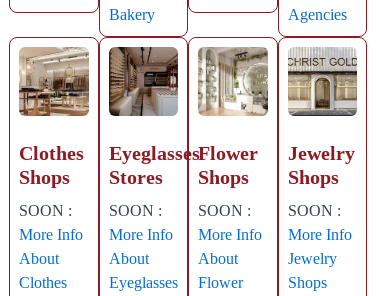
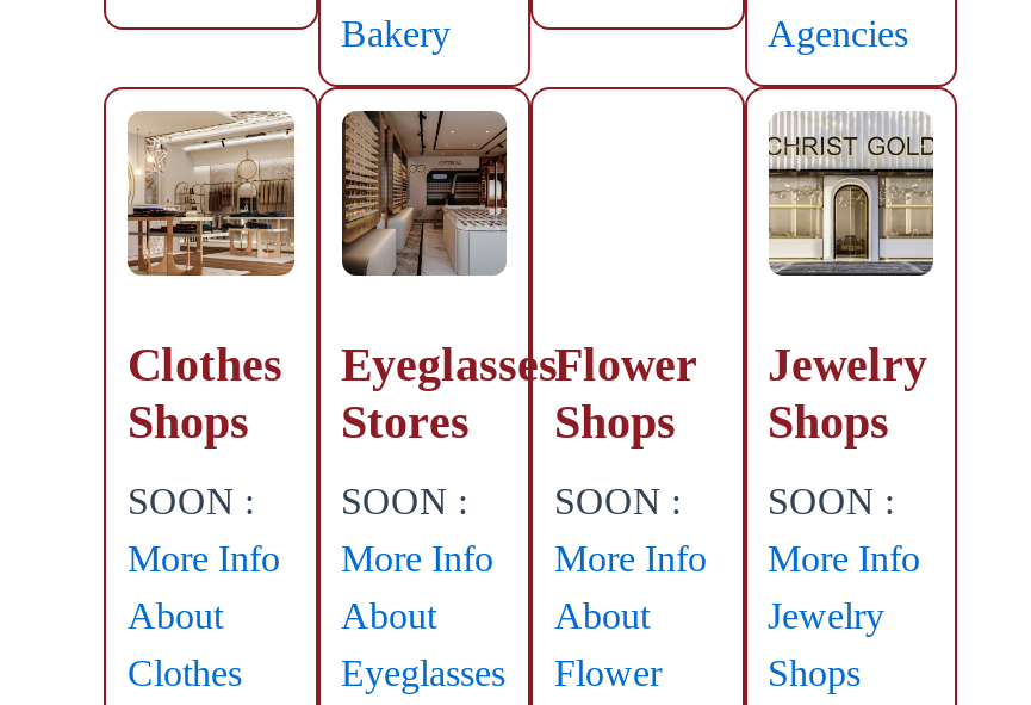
- [image]
